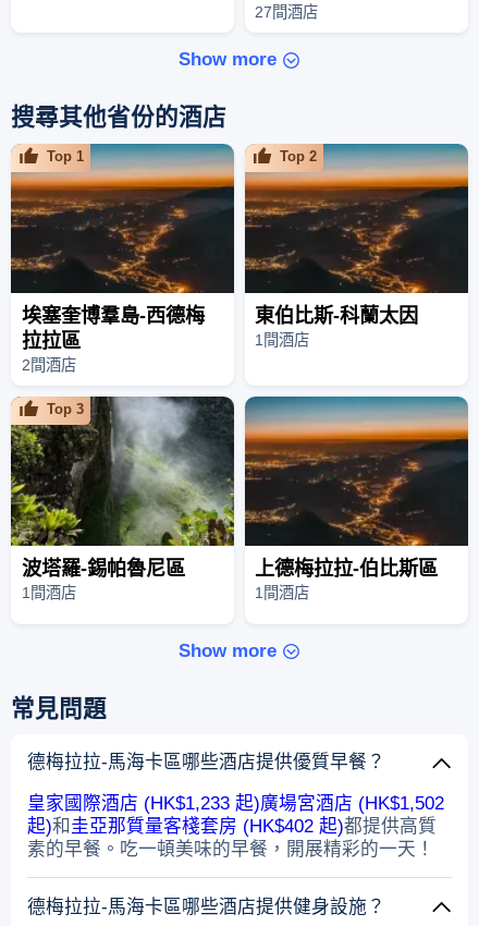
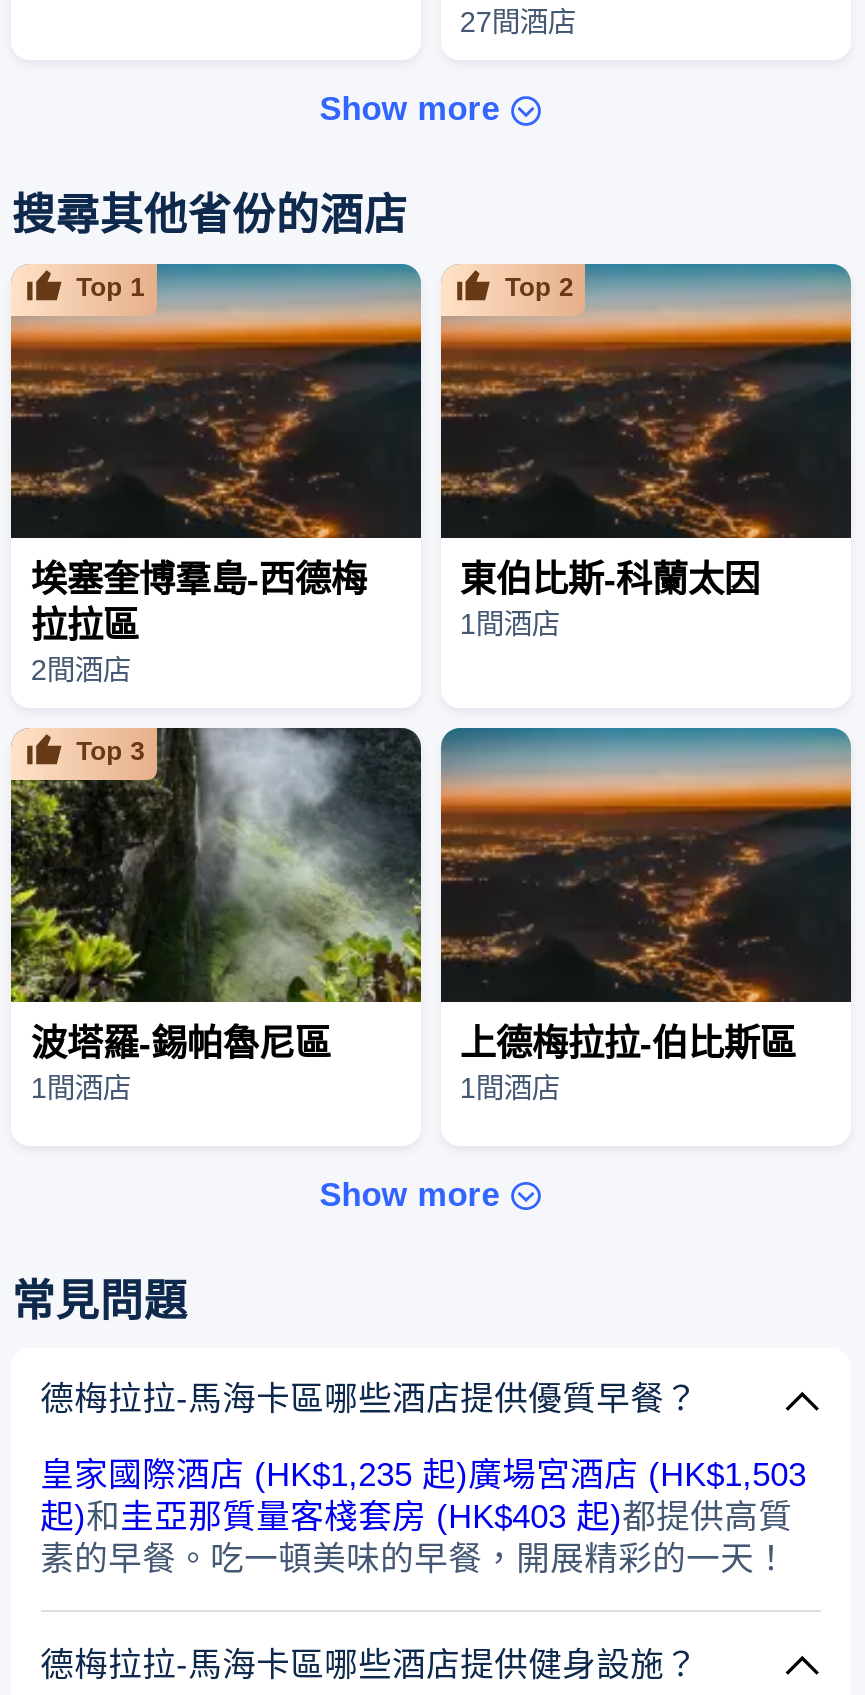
- 皇家國際酒店 (HK$1,233 起)廣場宮酒店 (HK$1,502
+ 皇家國際酒店 (HK$1,235 起)廣場宮酒店 (HK$1,503

- 起)和圭亞那質量客棧套房 (HK$402 起)都提供高質
+ 起)和圭亞那質量客棧套房 (HK$403 起)都提供高質
